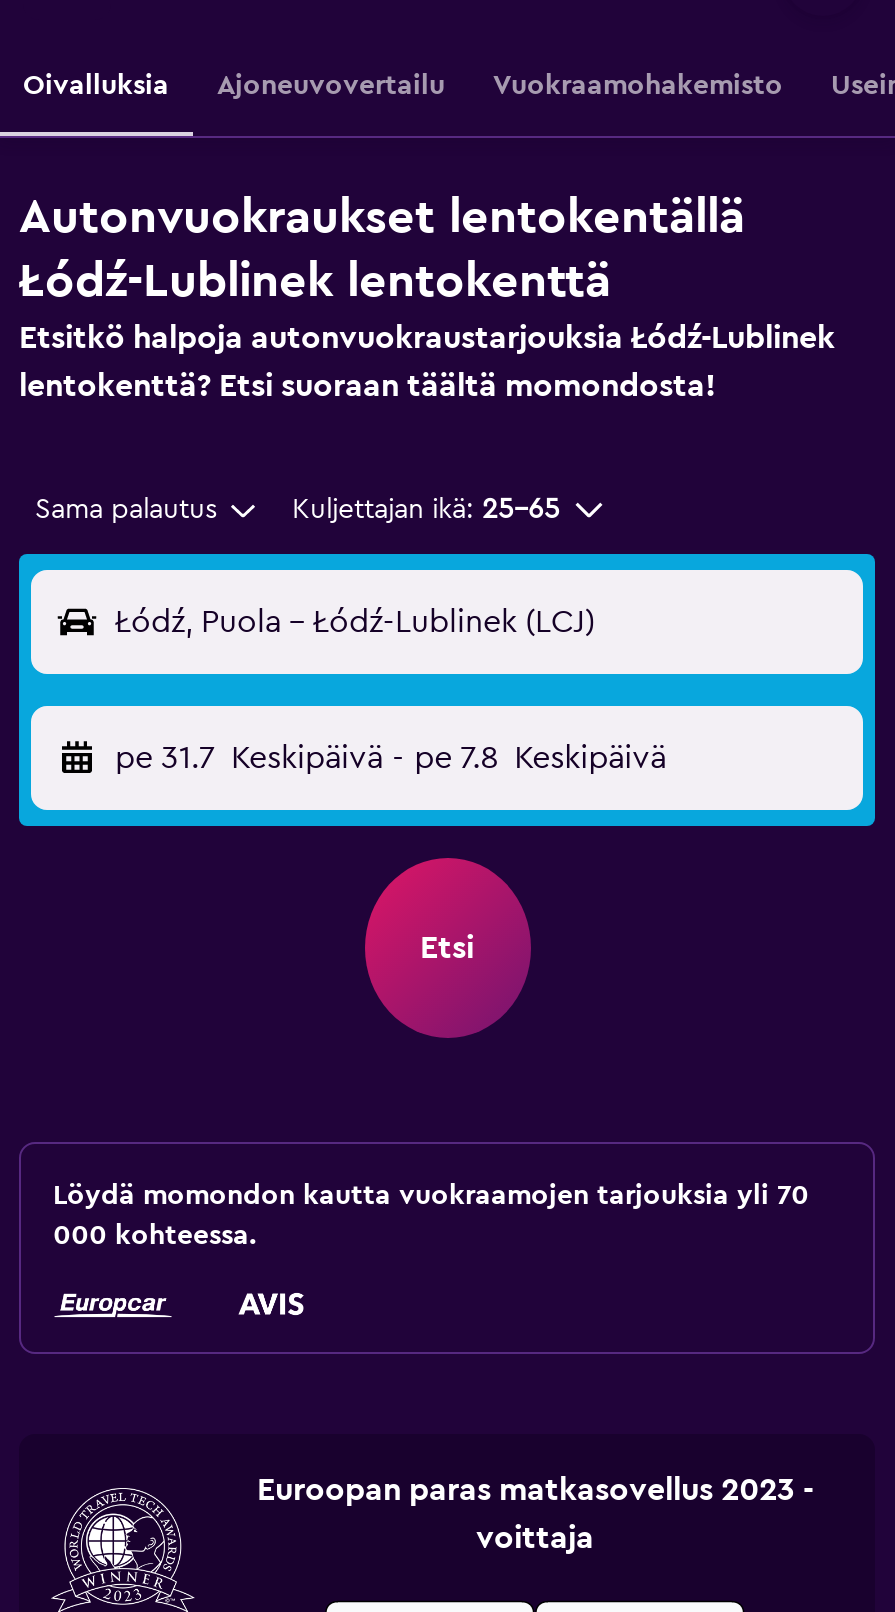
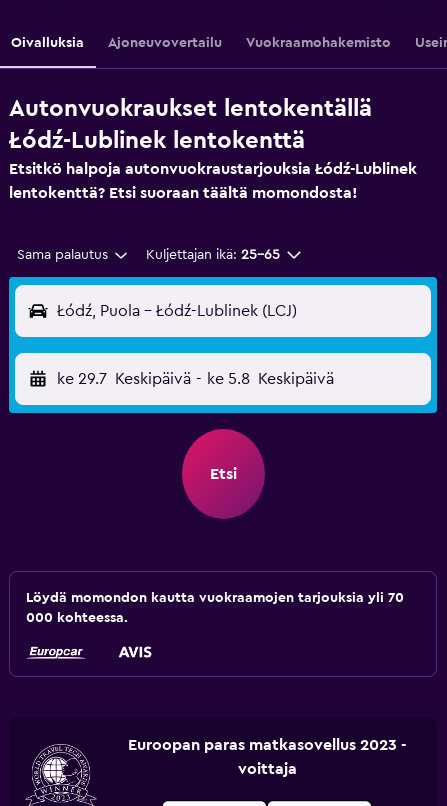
- pe 31.7 Keskipäivä - pe 7.8 Keskipäivä
+ ke 29.7 Keskipäivä - ke 5.8 Keskipäivä
